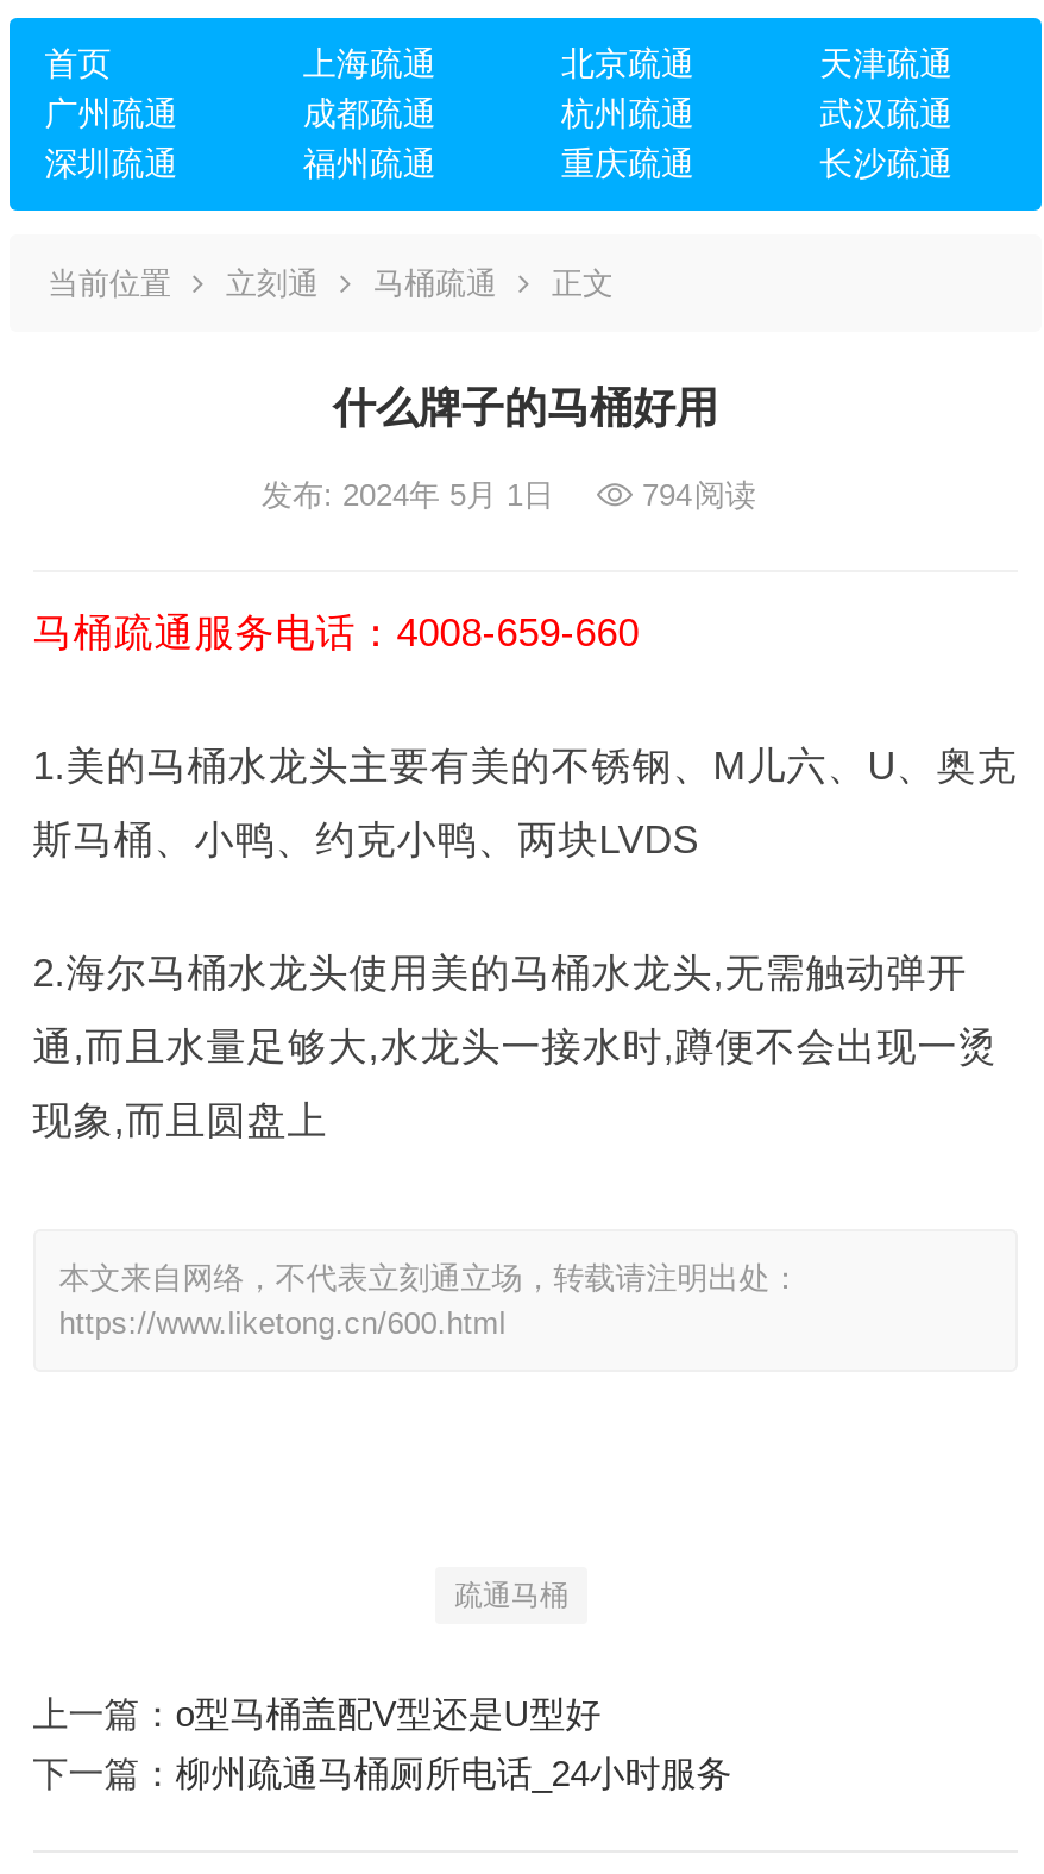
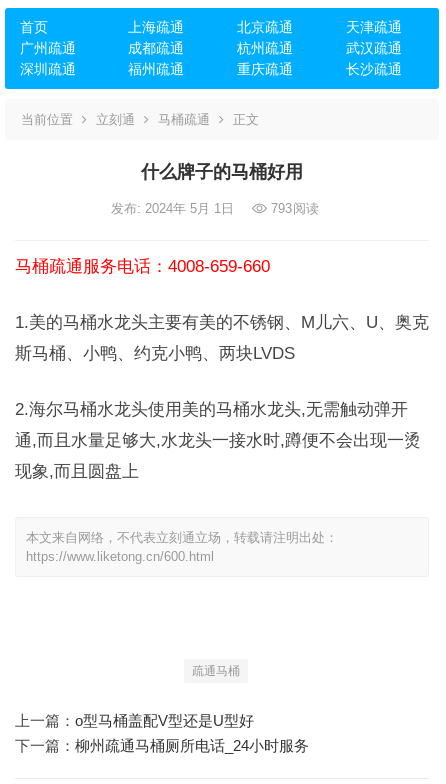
- 发布: 2024年 5月 1日 794阅读
+ 发布: 2024年 5月 1日 793阅读
